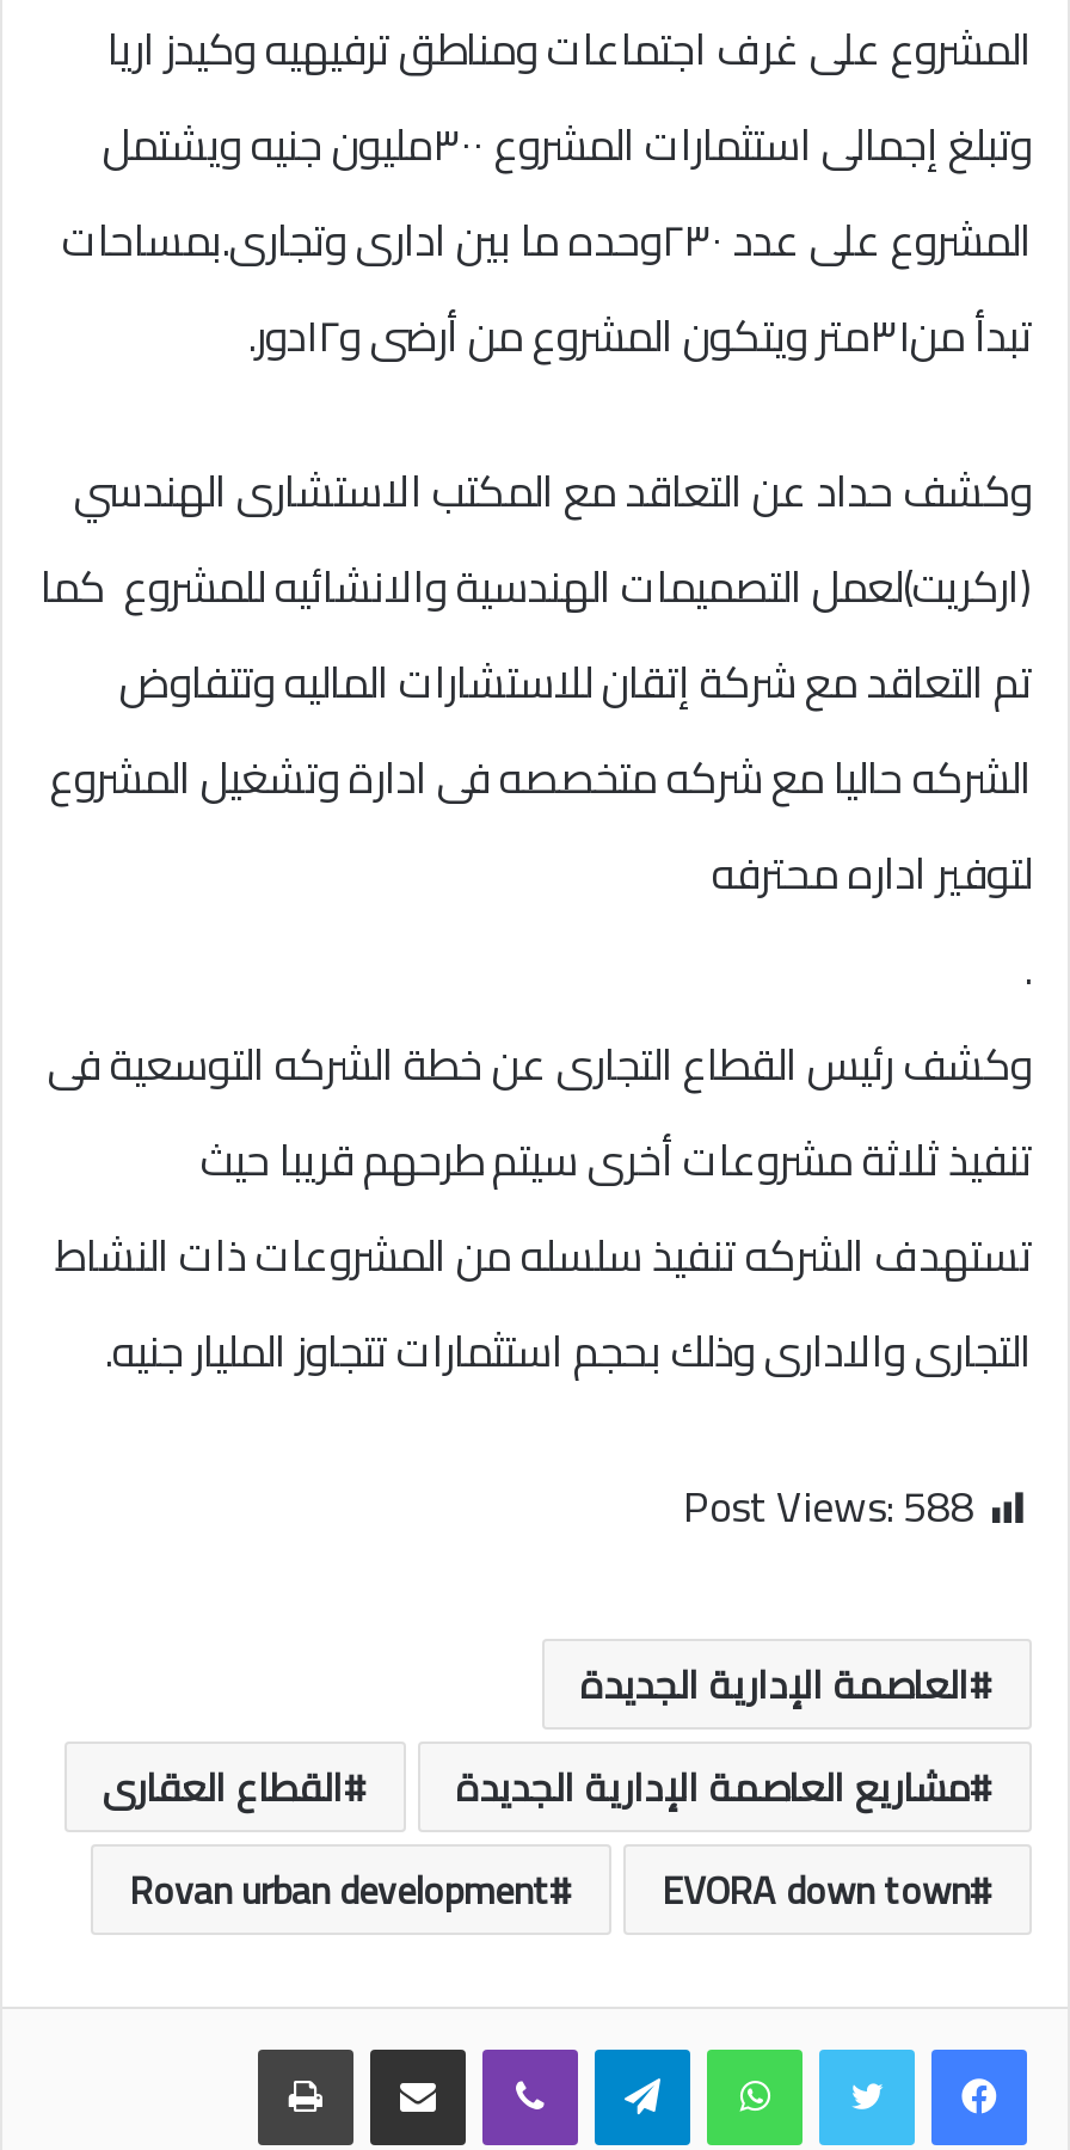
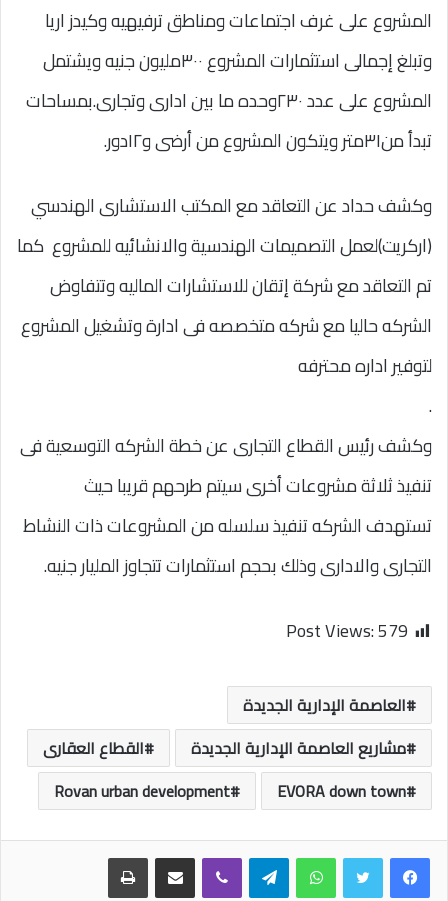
- Post Views: 588
+ Post Views: 579
